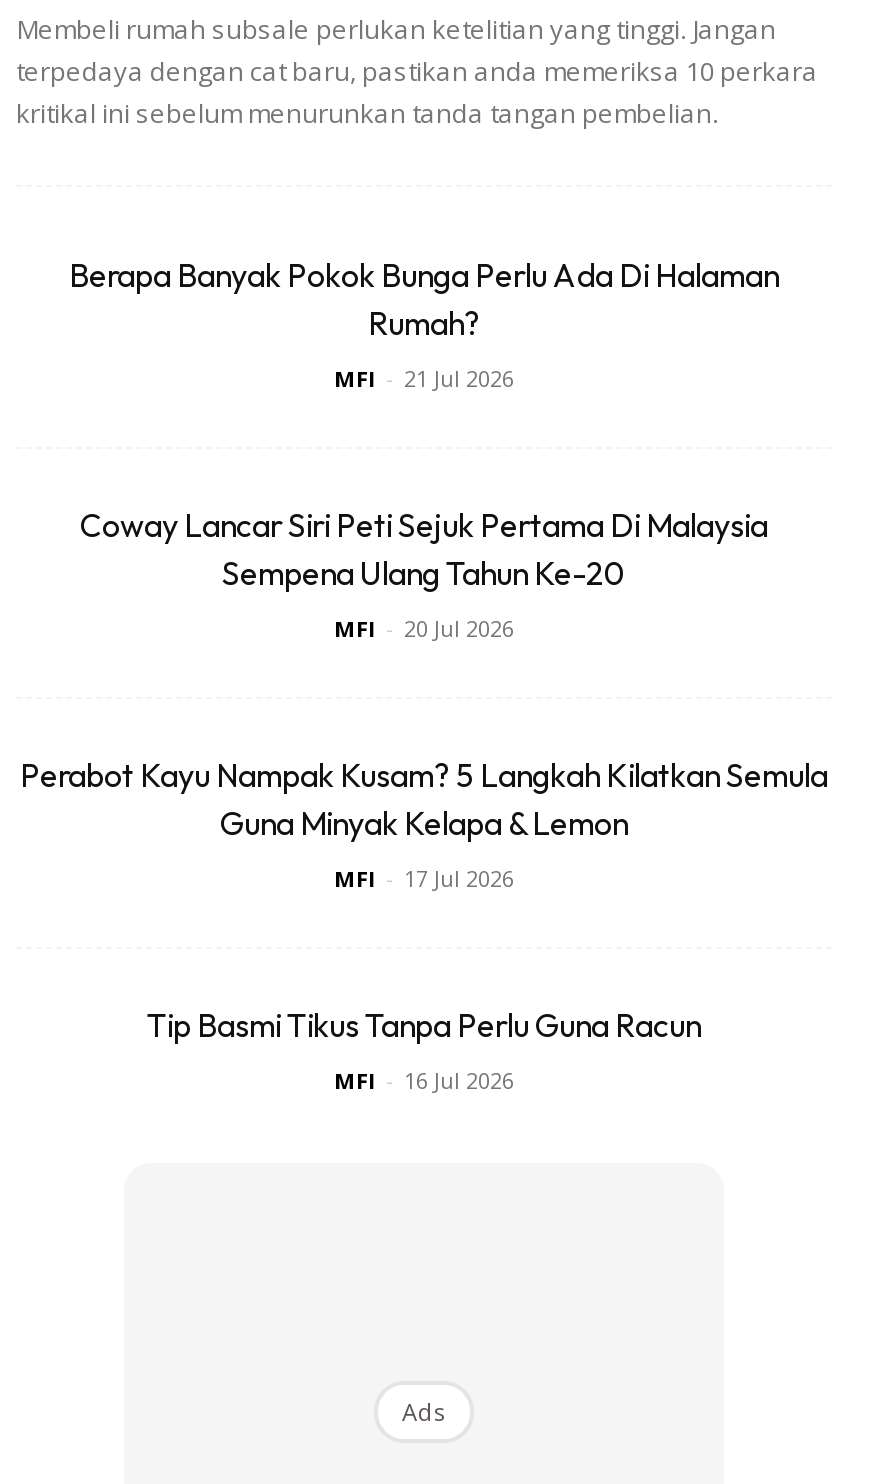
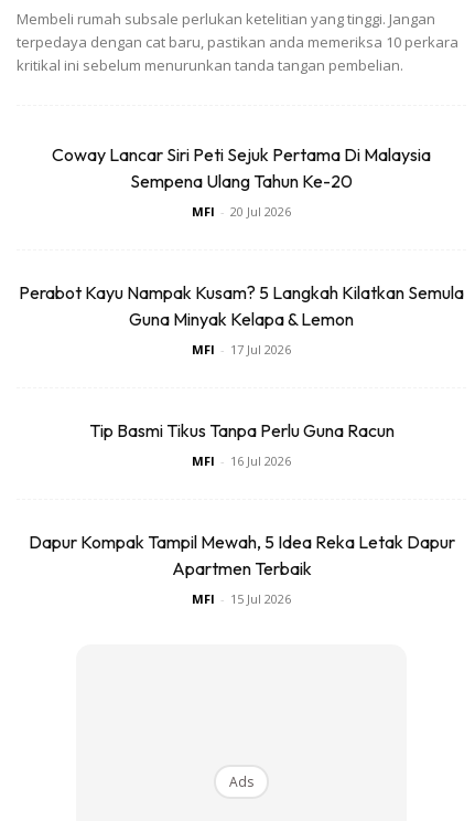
- Berapa Banyak Pokok Bunga Perlu Ada Di Halaman
- Rumah?
- MFI - 21 Jul 2026

moved up: Coway Lancar Siri Peti Sejuk Pertama Di Malaysia | Sempena Ulang Tahun Ke-20 | MFI - 20 Jul 2026 | Perabot Kayu Nampak Kusam? 5 Langkah Kilatkan Semula | Guna Minyak Kelapa & Lemon | MFI - 17 Jul 2026 | Tip Basmi Tikus Tanpa Perlu Guna Racun | MFI - 16 Jul 2026

+ Dapur Kompak Tampil Mewah, 5 Idea Reka Letak Dapur
+ Apartmen Terbaik
+ MFI - 15 Jul 2026
